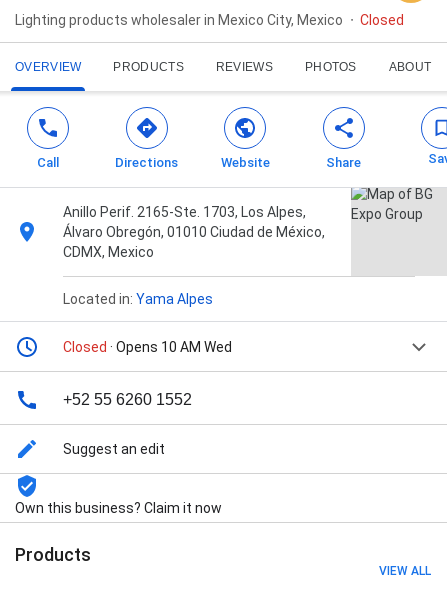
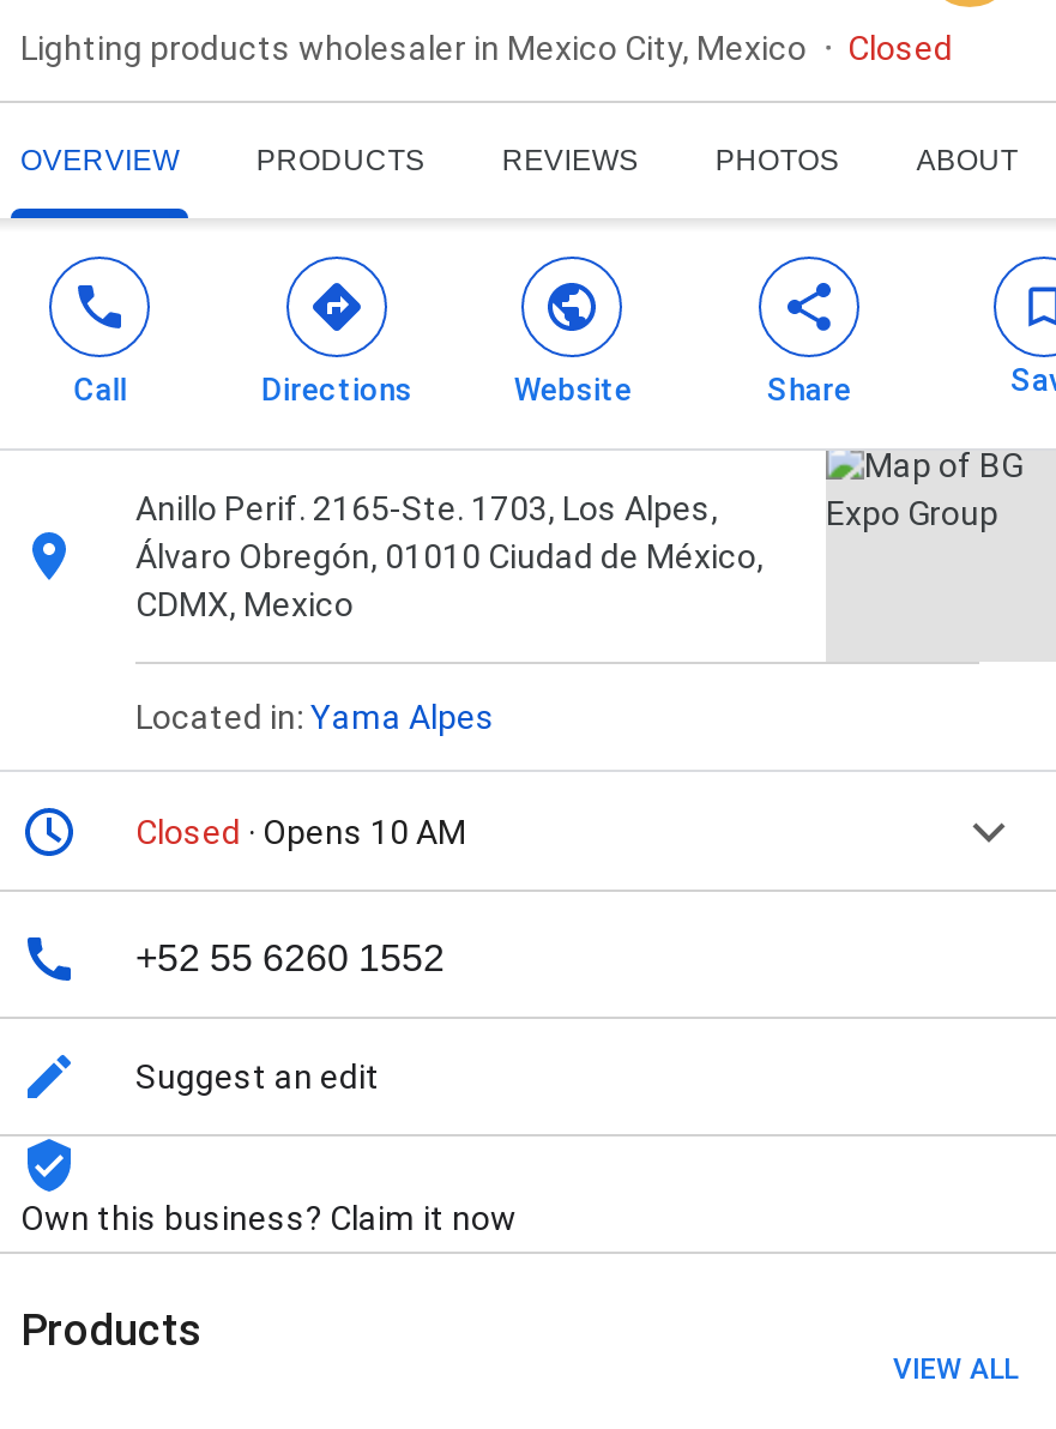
- Closed · Opens 10 AM Wed
+ Closed · Opens 10 AM
